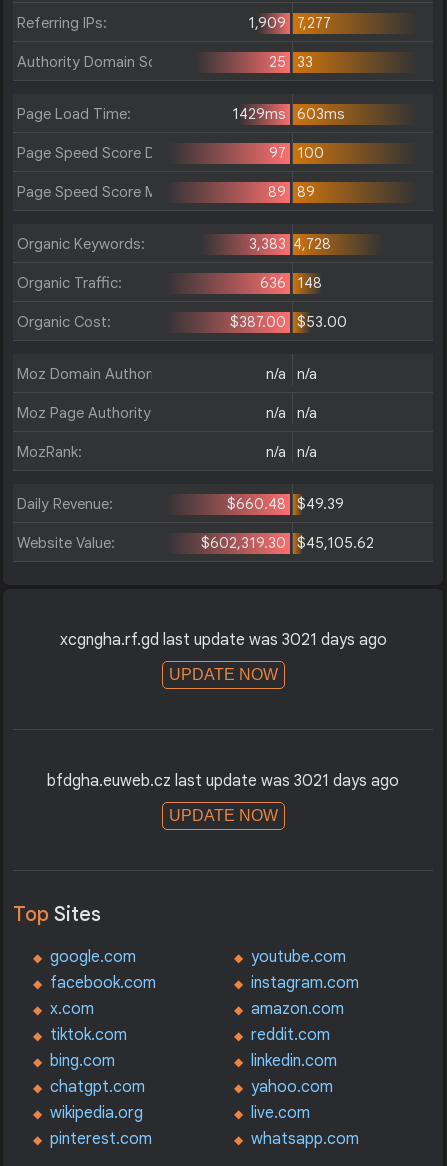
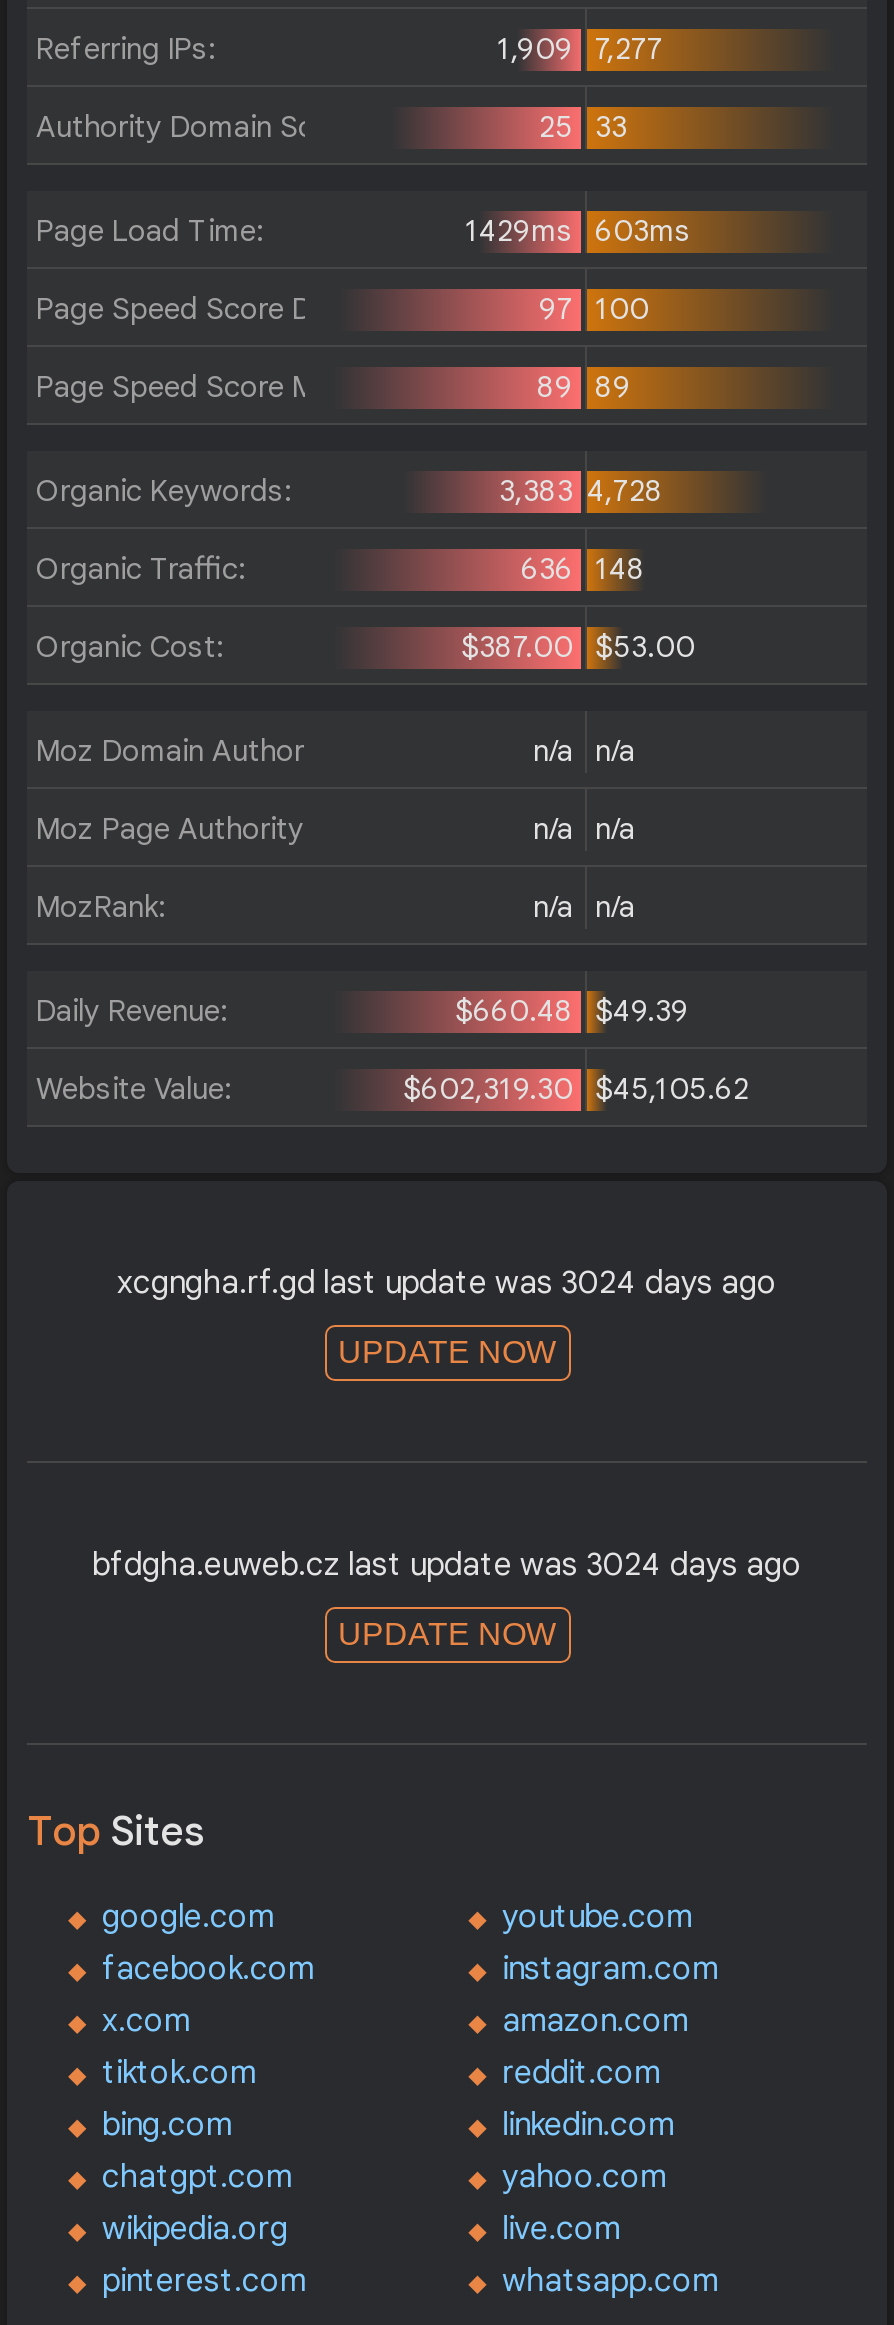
- xcgngha.rf.gd last update was 3021 days ago
+ xcgngha.rf.gd last update was 3024 days ago

- bfdgha.euweb.cz last update was 3021 days ago
+ bfdgha.euweb.cz last update was 3024 days ago
